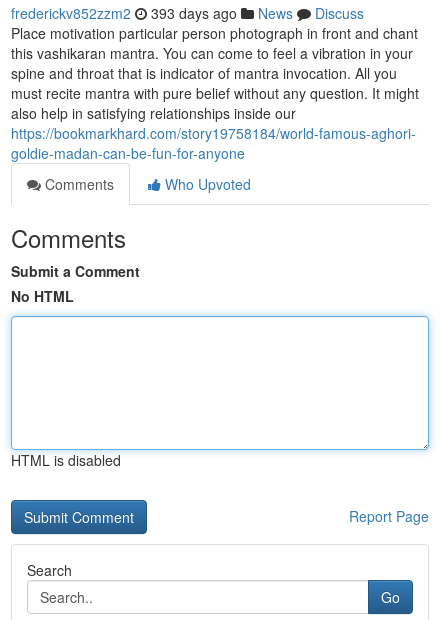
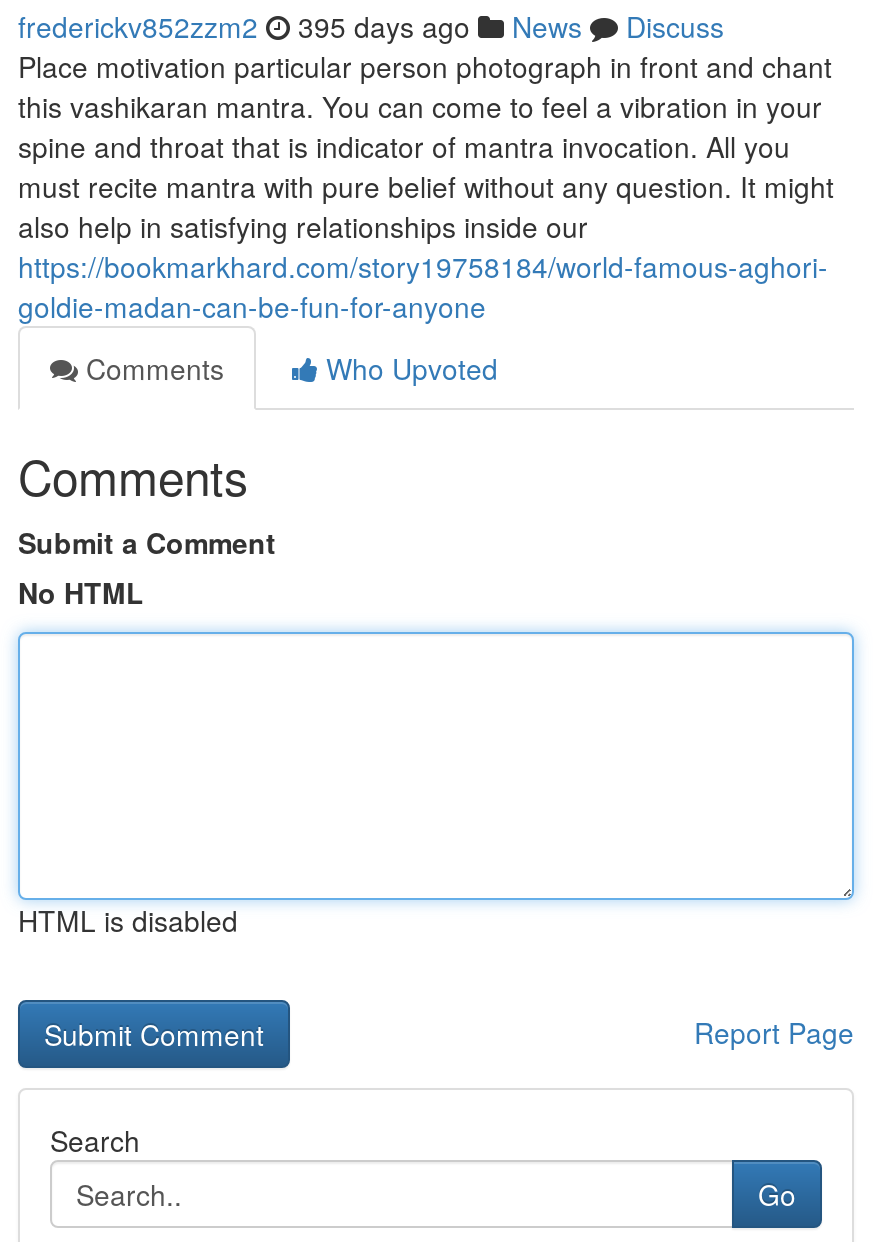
- frederickv852zzm2 393 days ago News Discuss
+ frederickv852zzm2 395 days ago News Discuss
